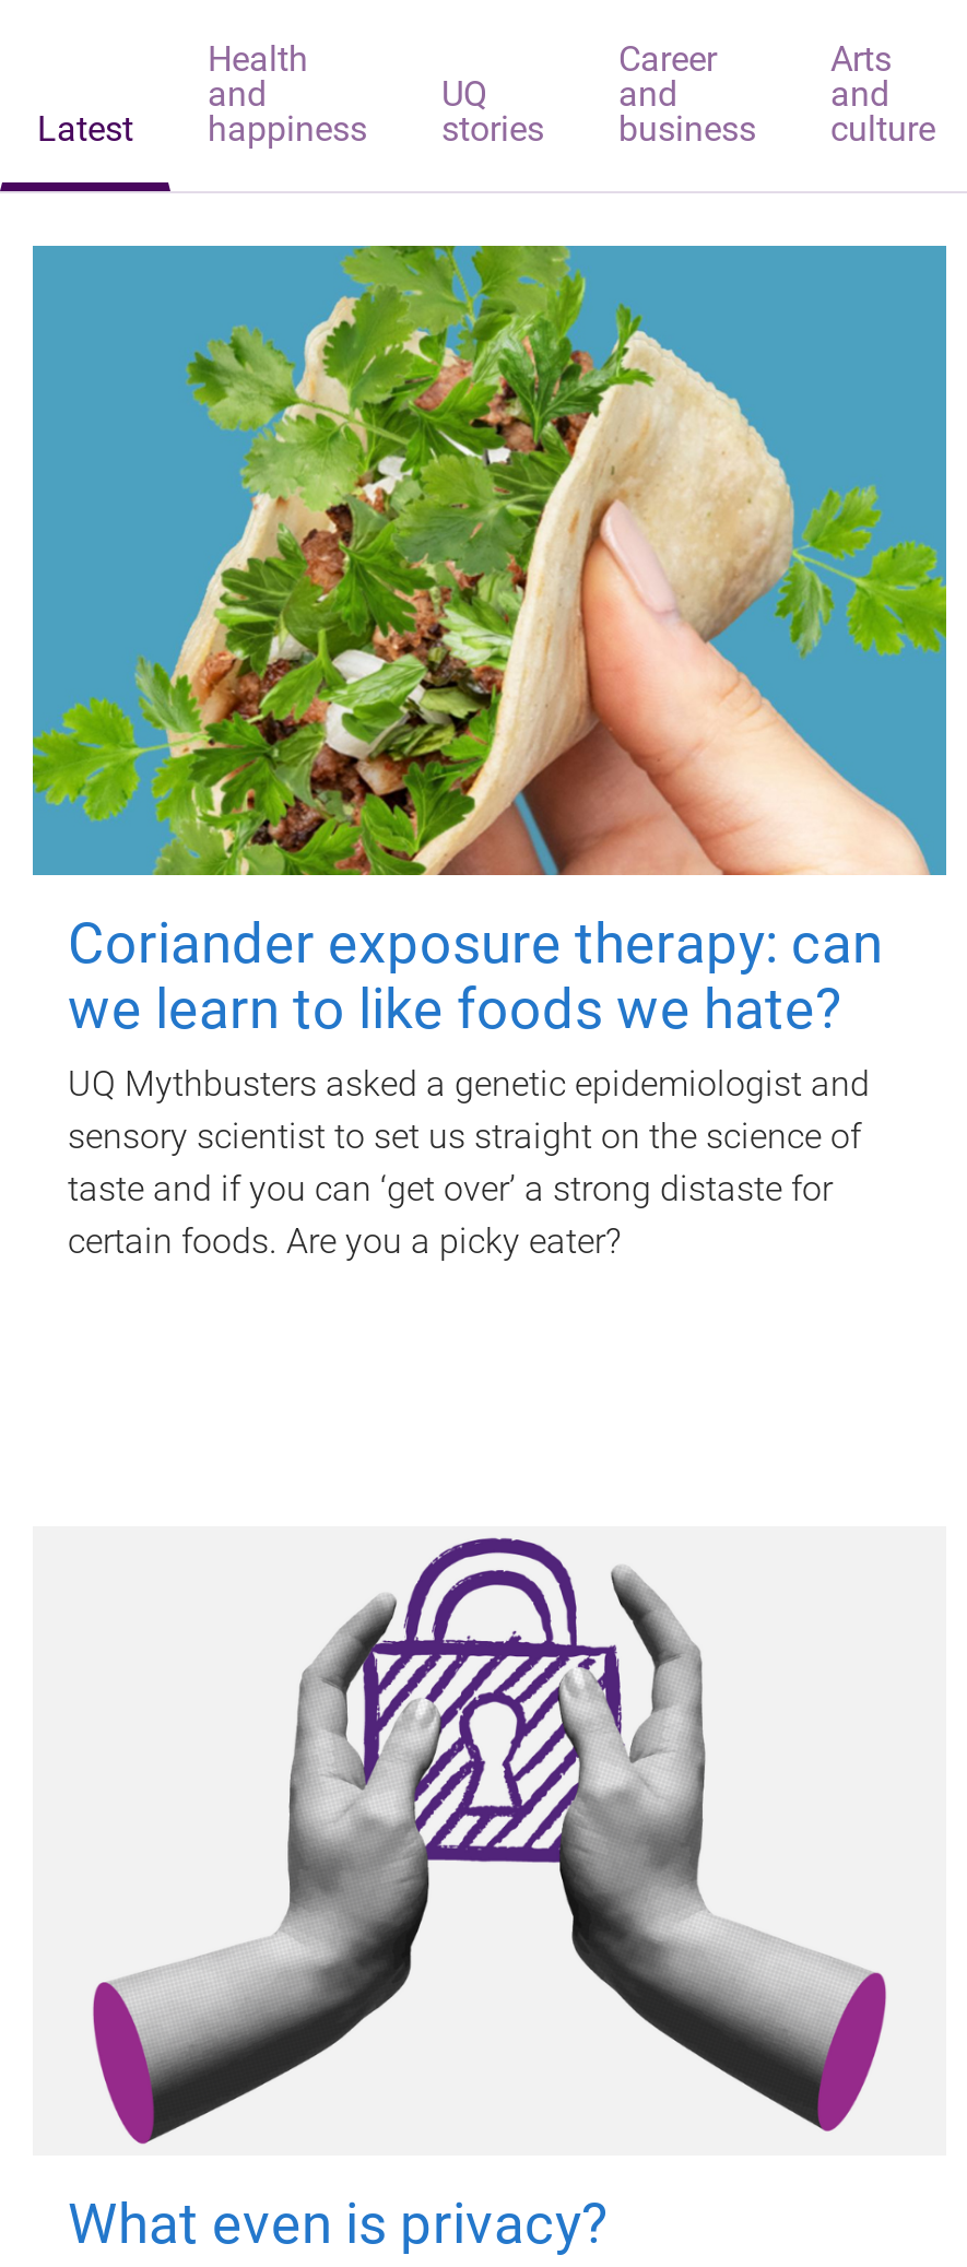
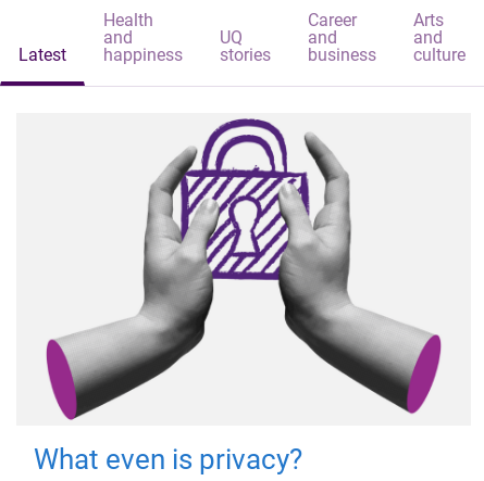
- [image]
- Coriander exposure therapy: can
- we learn to like foods we hate?
- UQ Mythbusters asked a genetic epidemiologist and
- sensory scientist to set us straight on the science of
- taste and if you can ‘get over’ a strong distaste for
- certain foods. Are you a picky eater?
